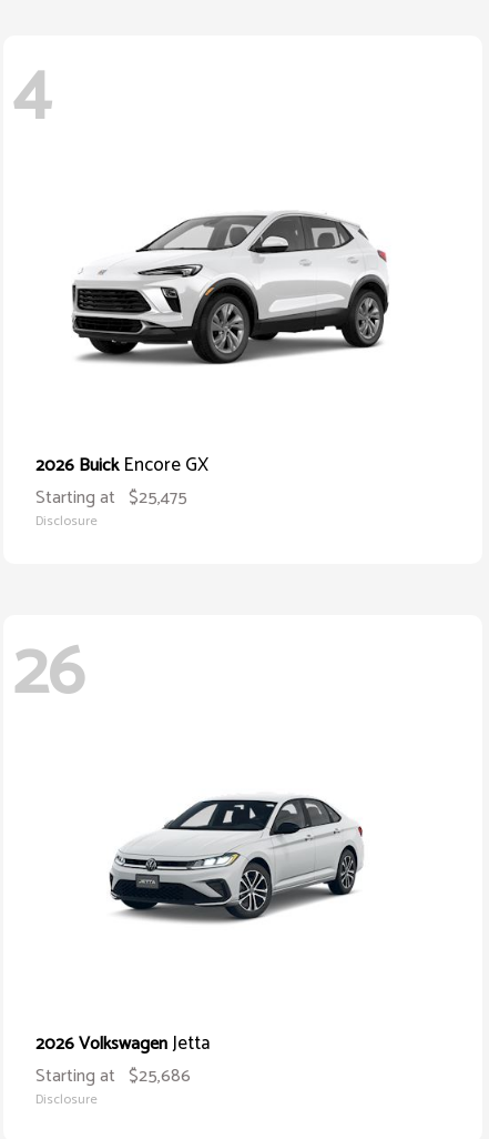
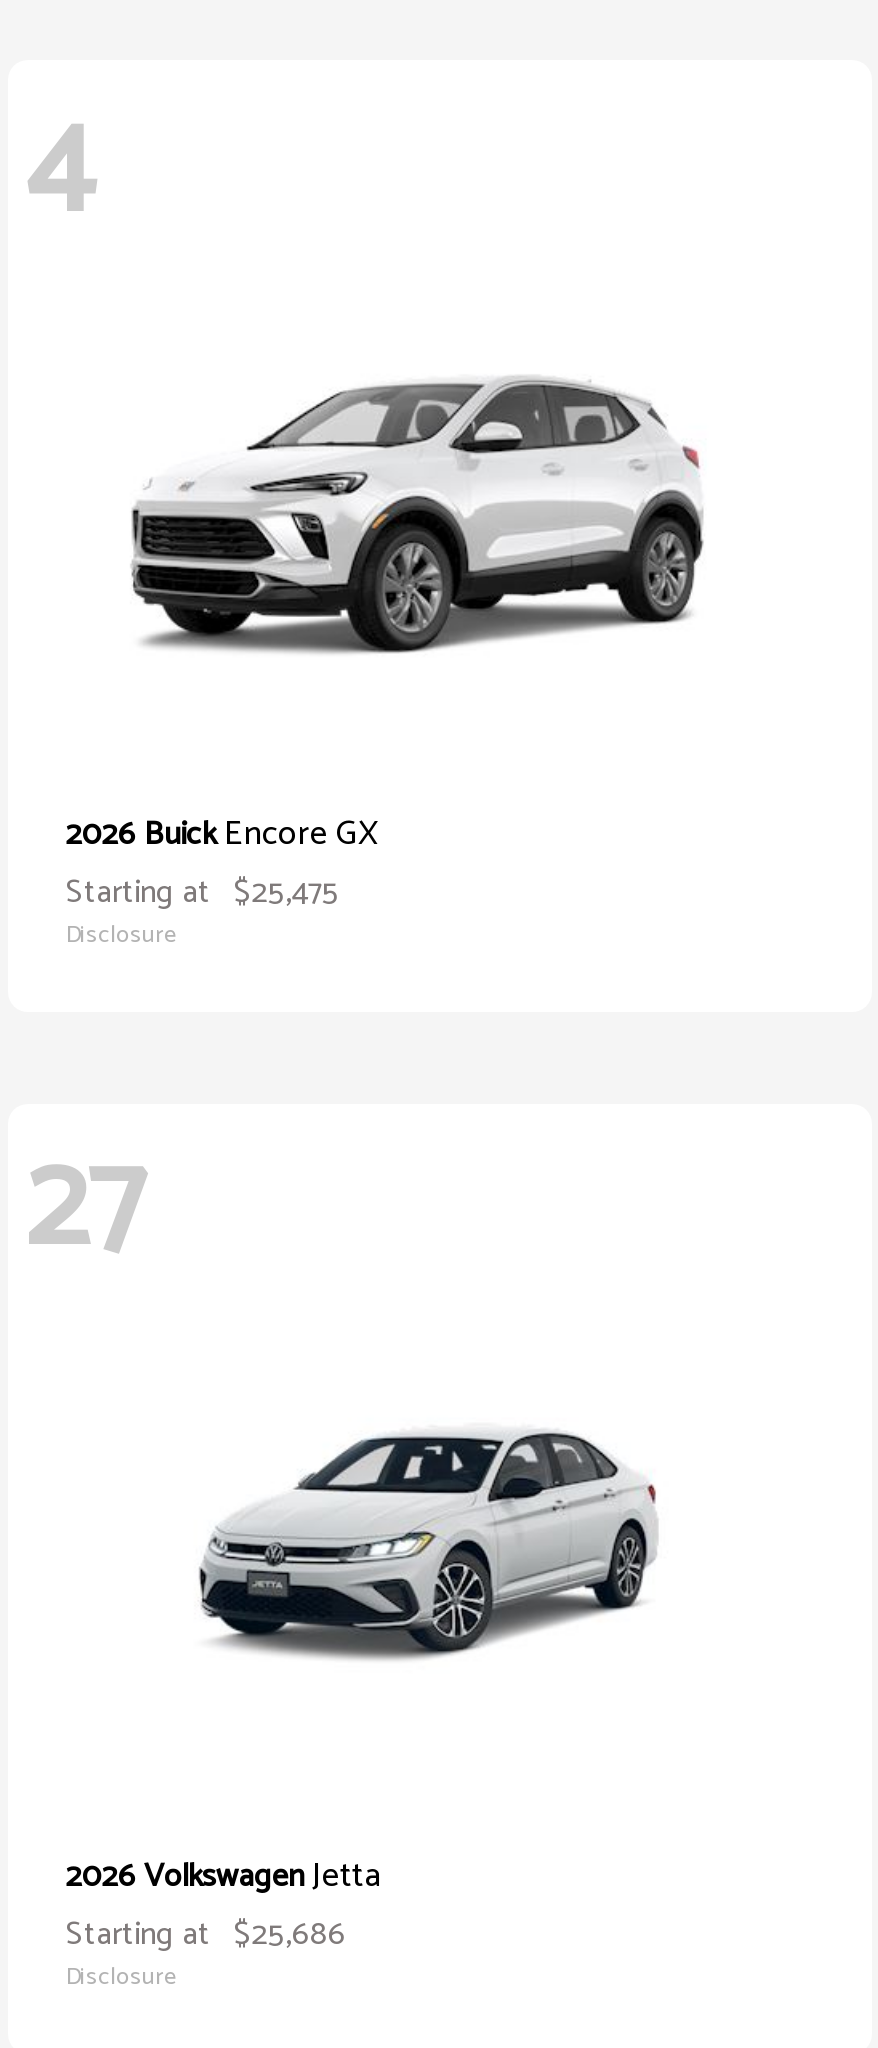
- 26
+ 27
